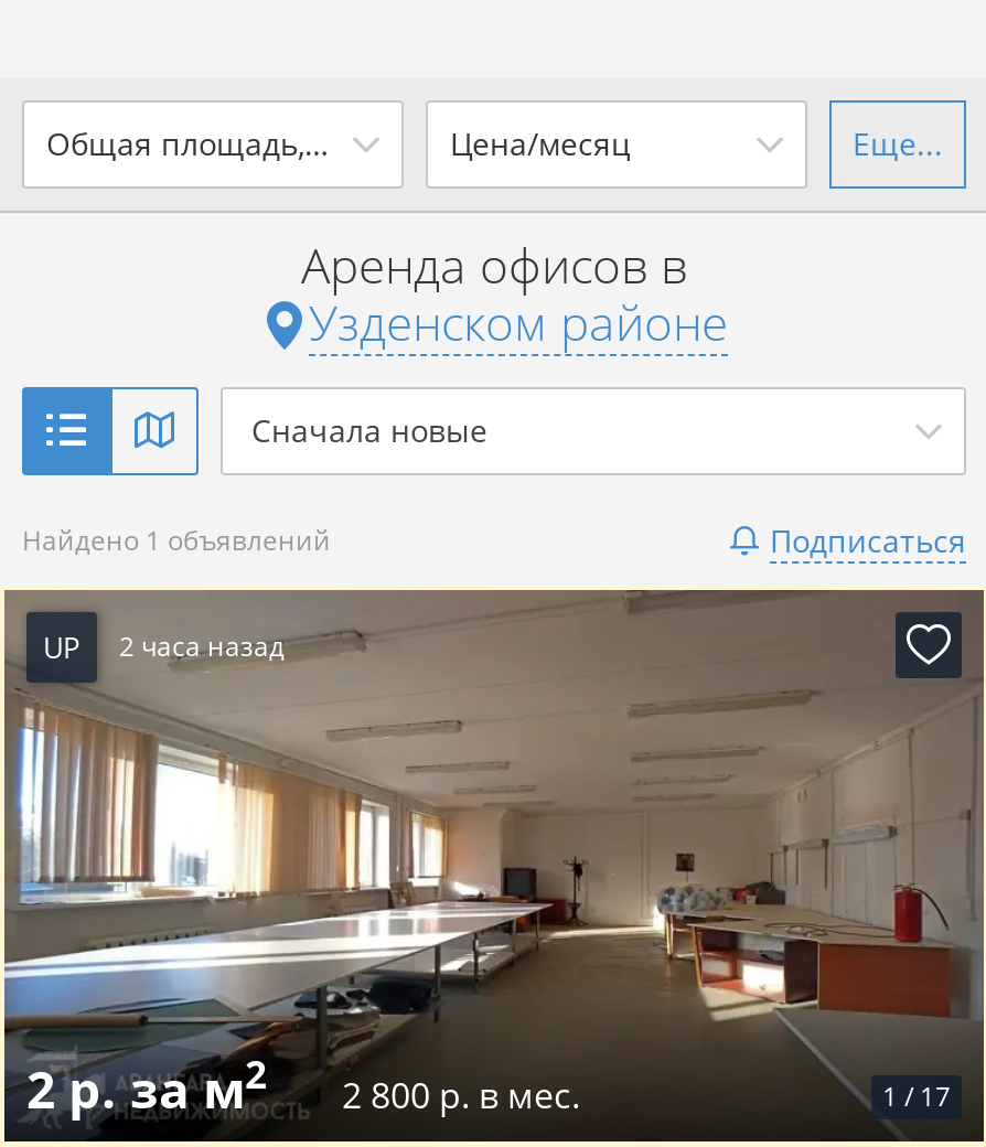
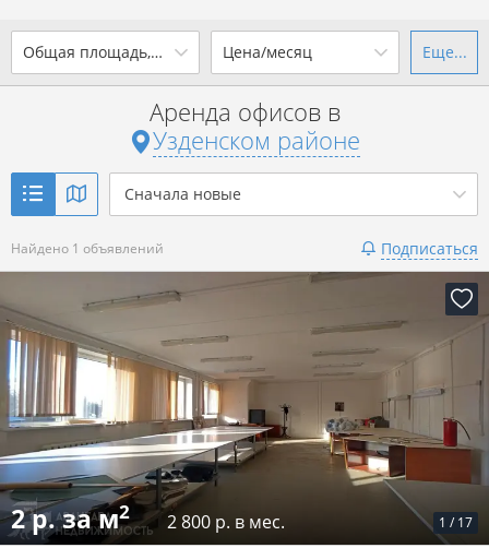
- UP
- 2 часа назад
